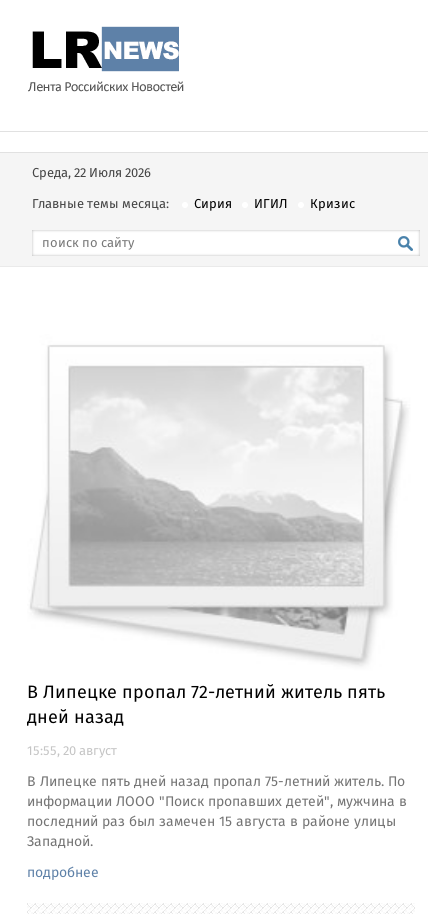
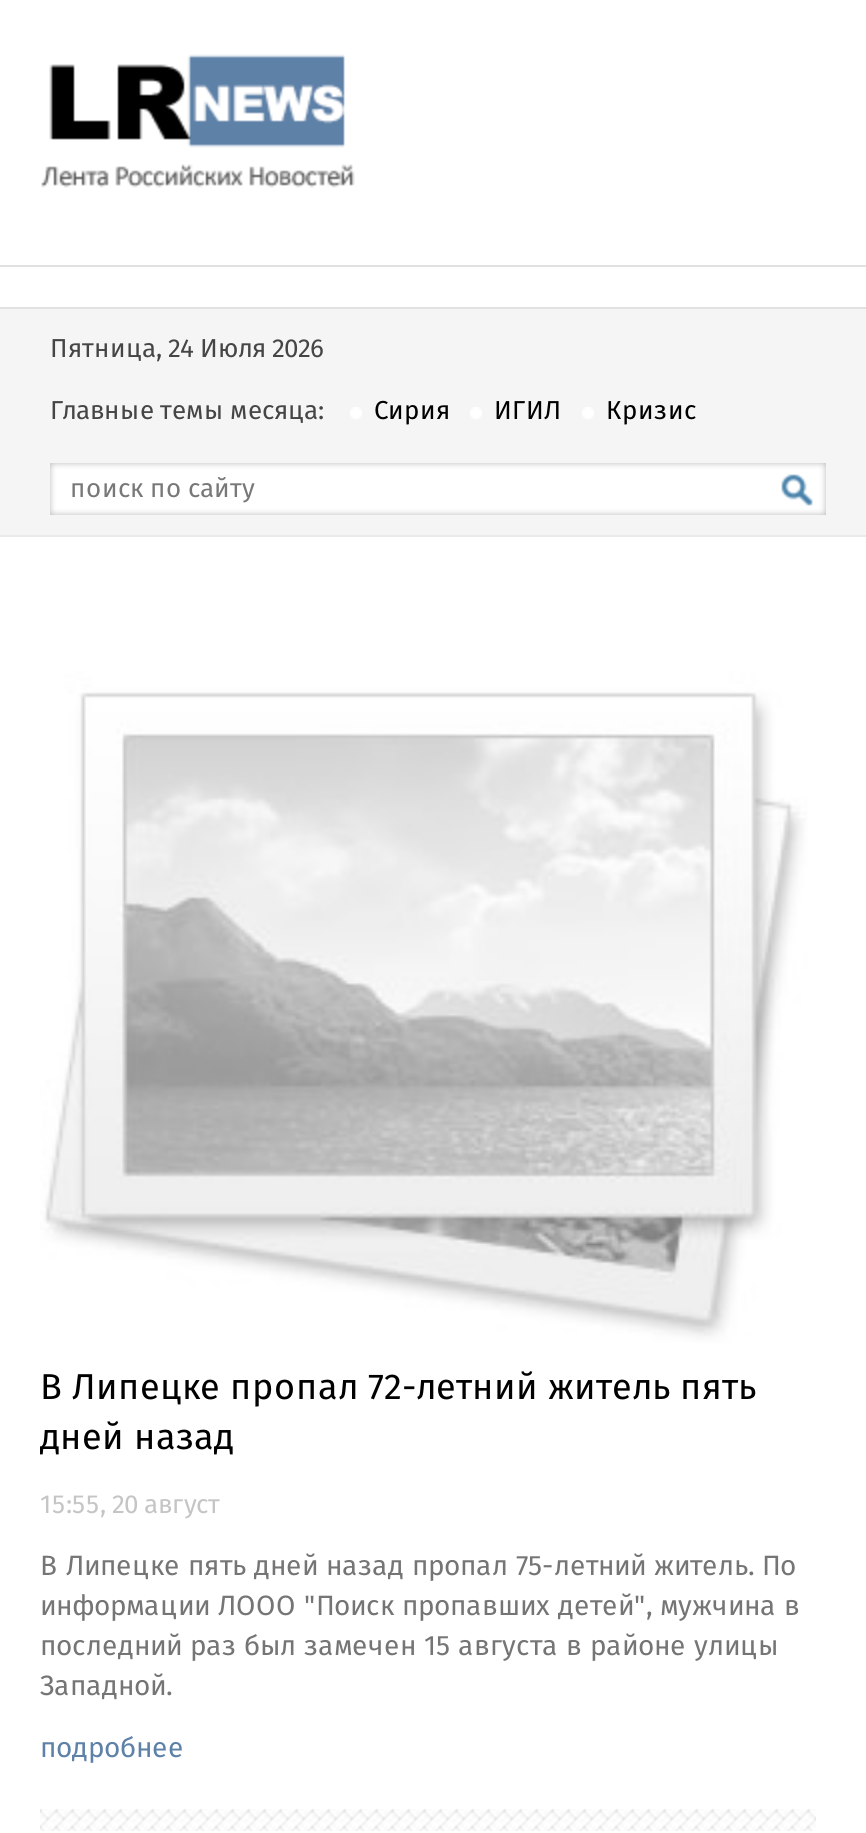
- Среда, 22 Июля 2026
+ Пятница, 24 Июля 2026
